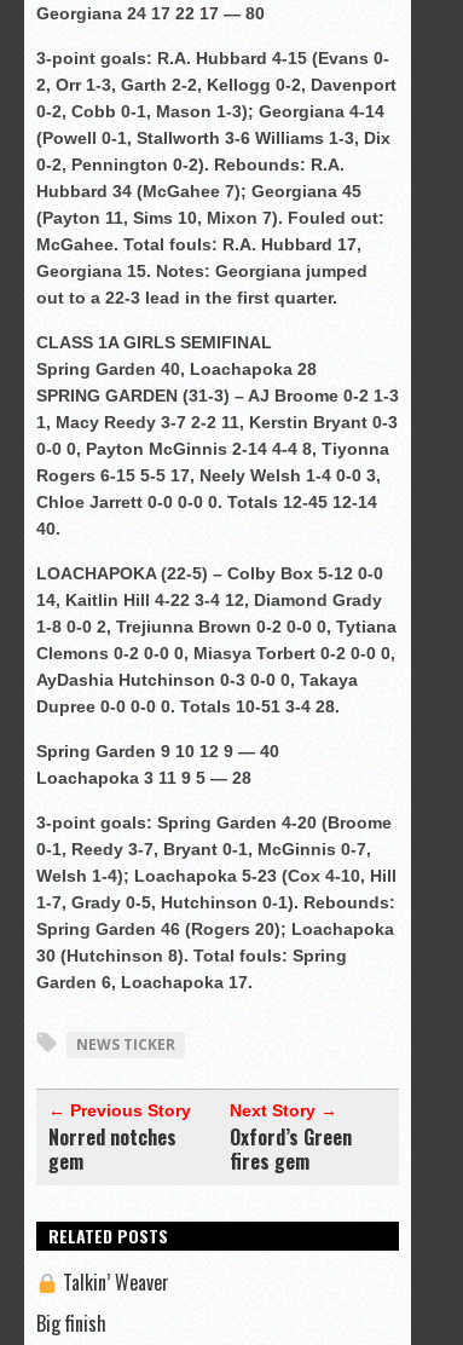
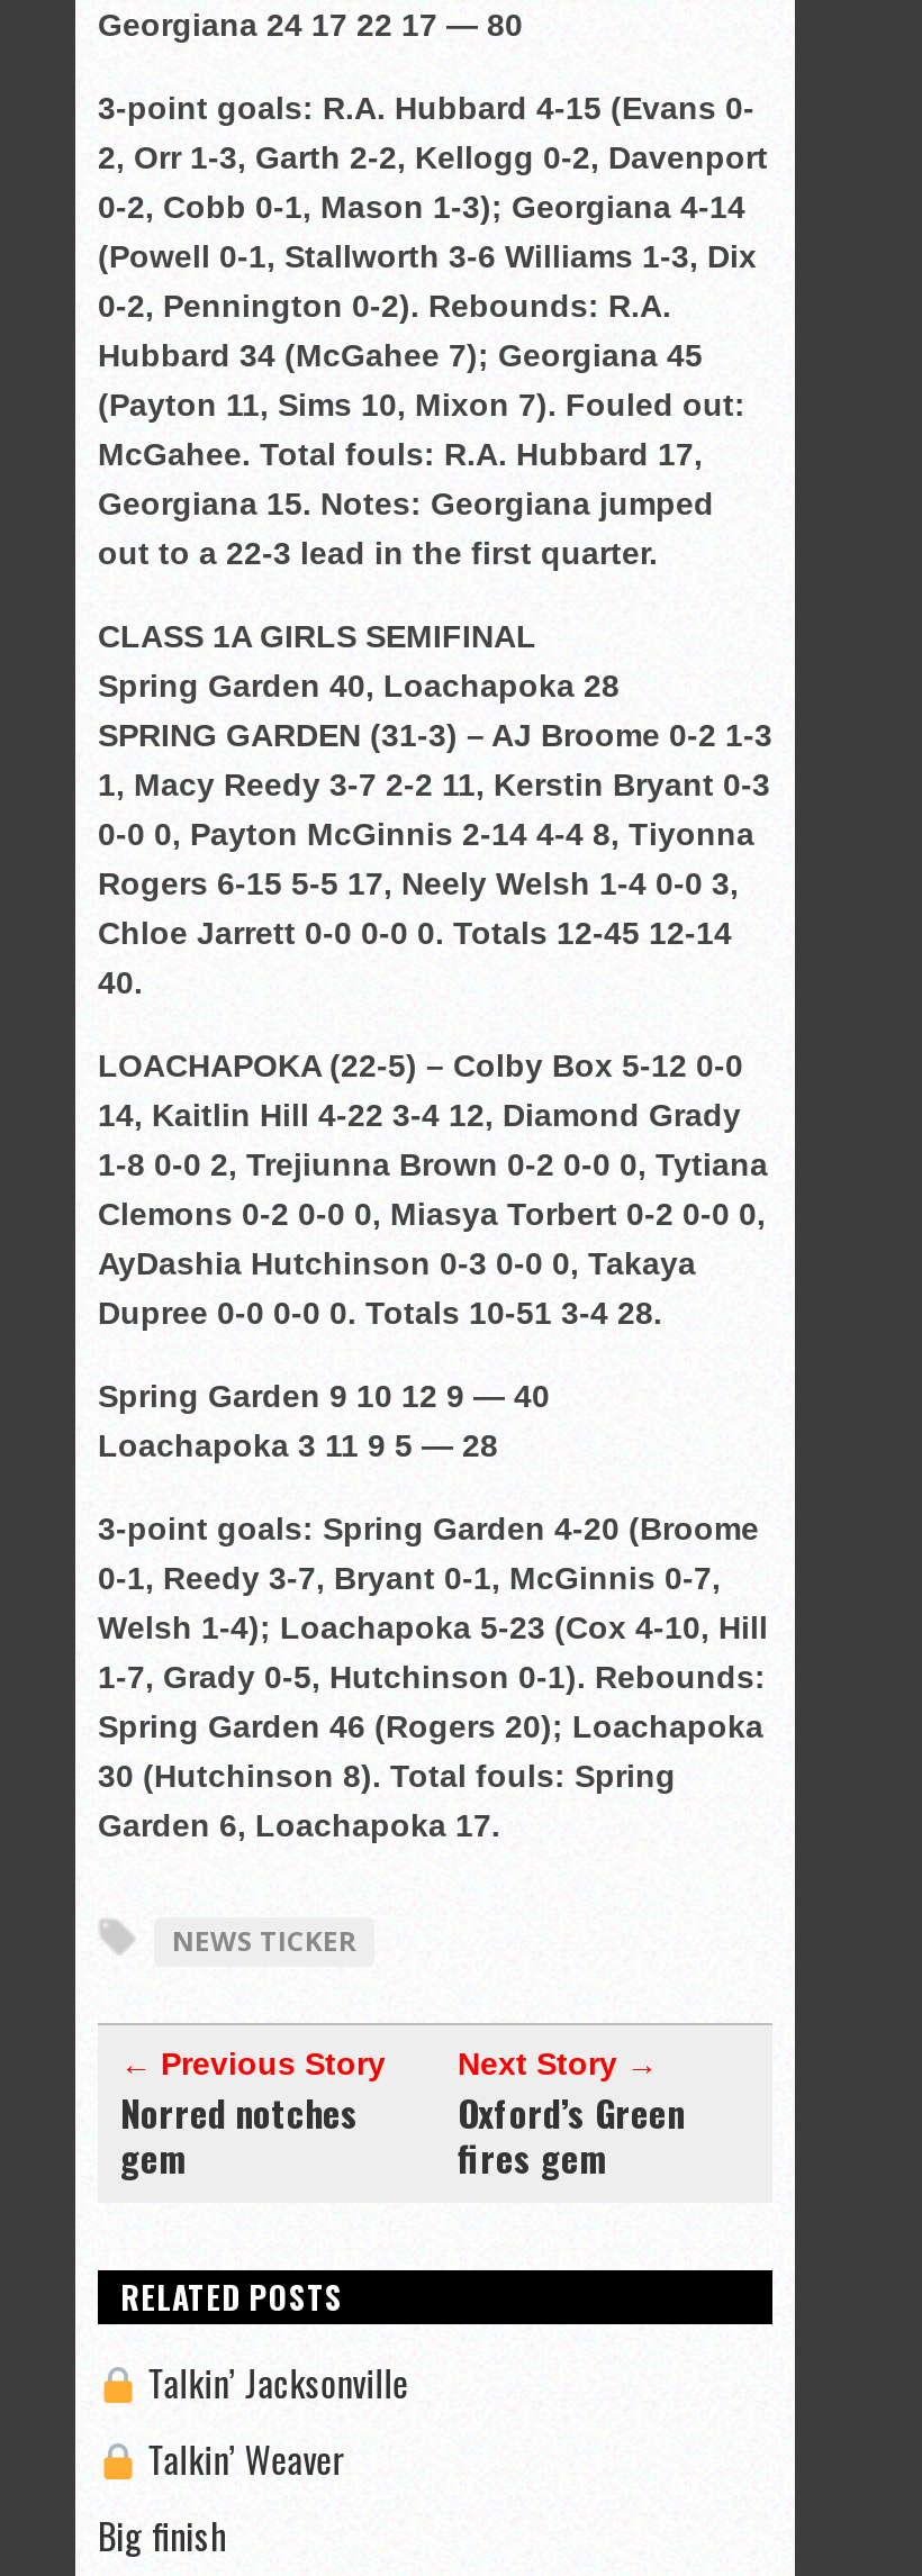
+ Talkin’ Jacksonville
